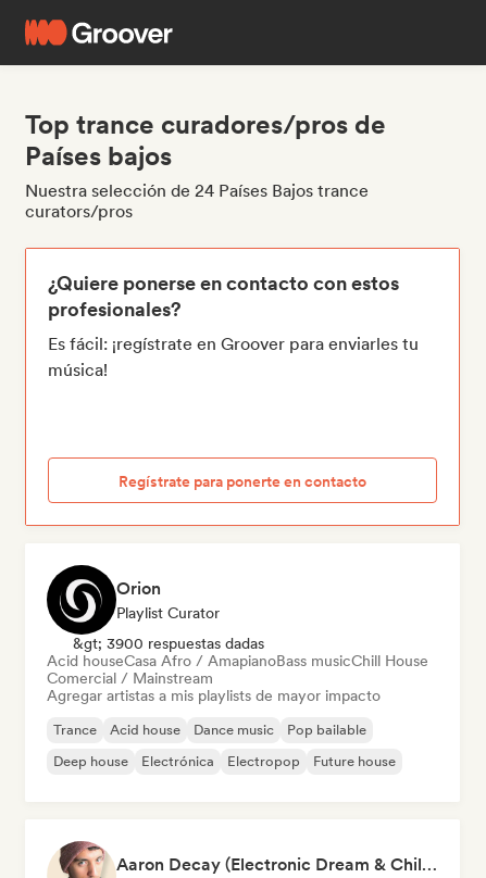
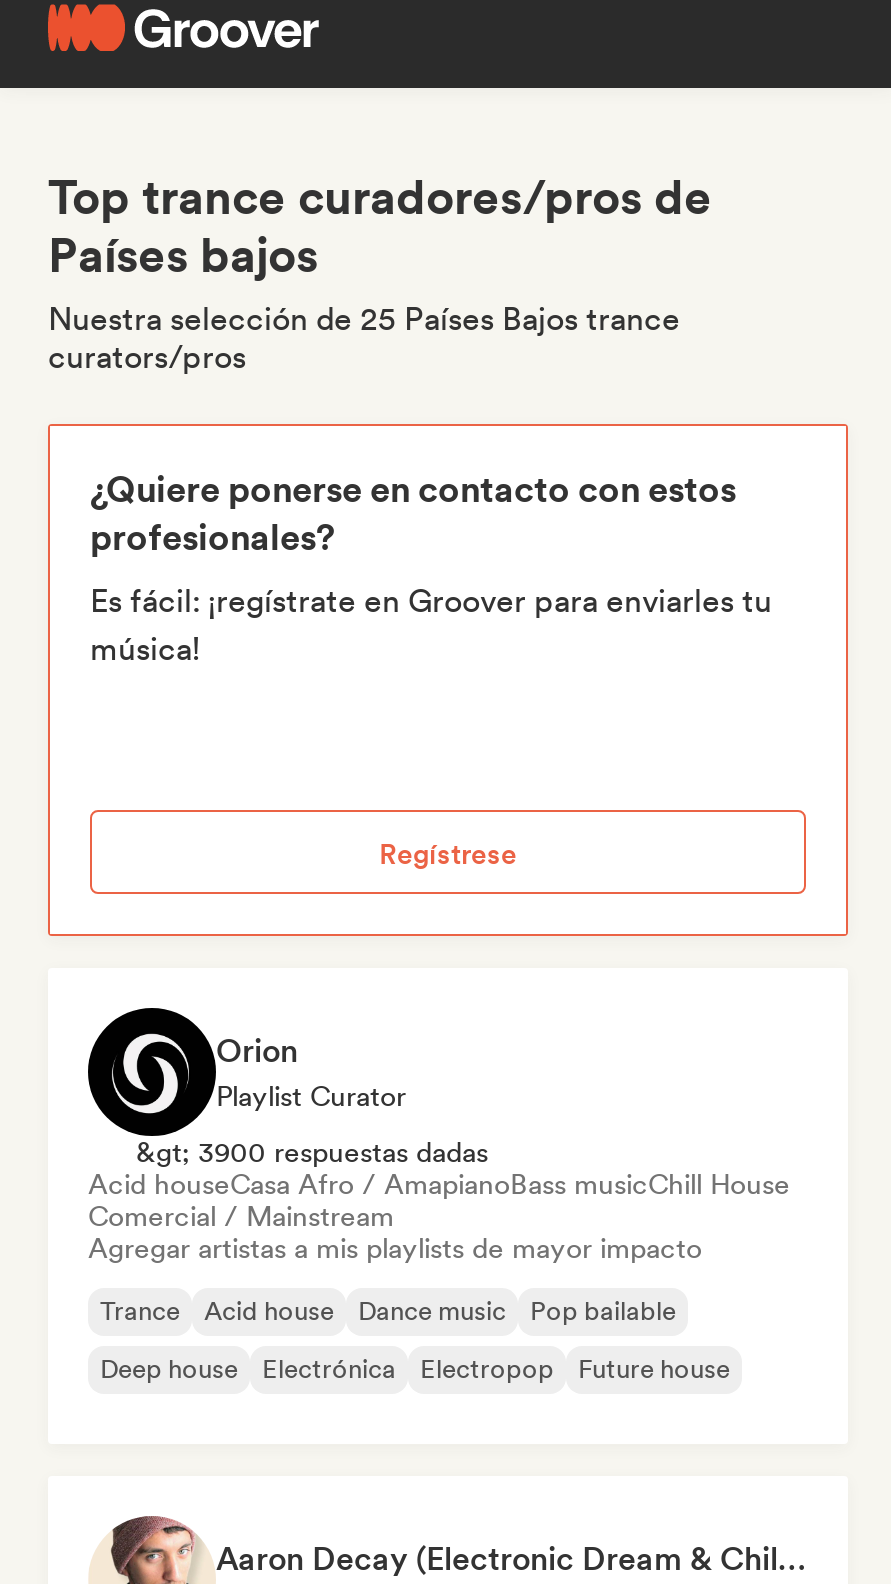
- Nuestra selección de 24 Países Bajos trance
+ Nuestra selección de 25 Países Bajos trance

- Regístrate para ponerte en contacto
+ Regístrese
